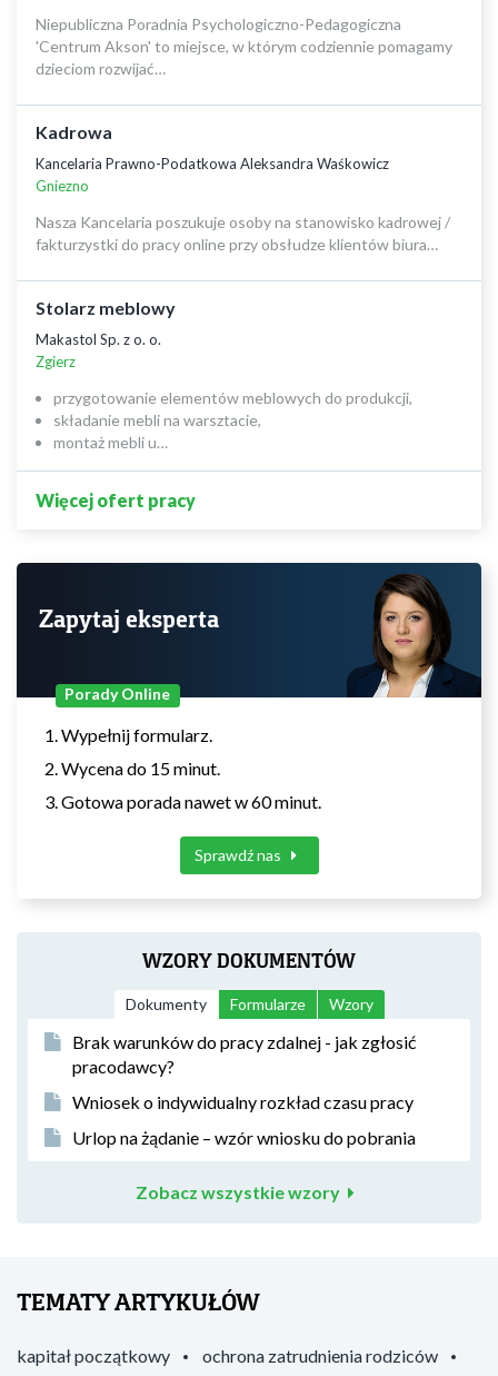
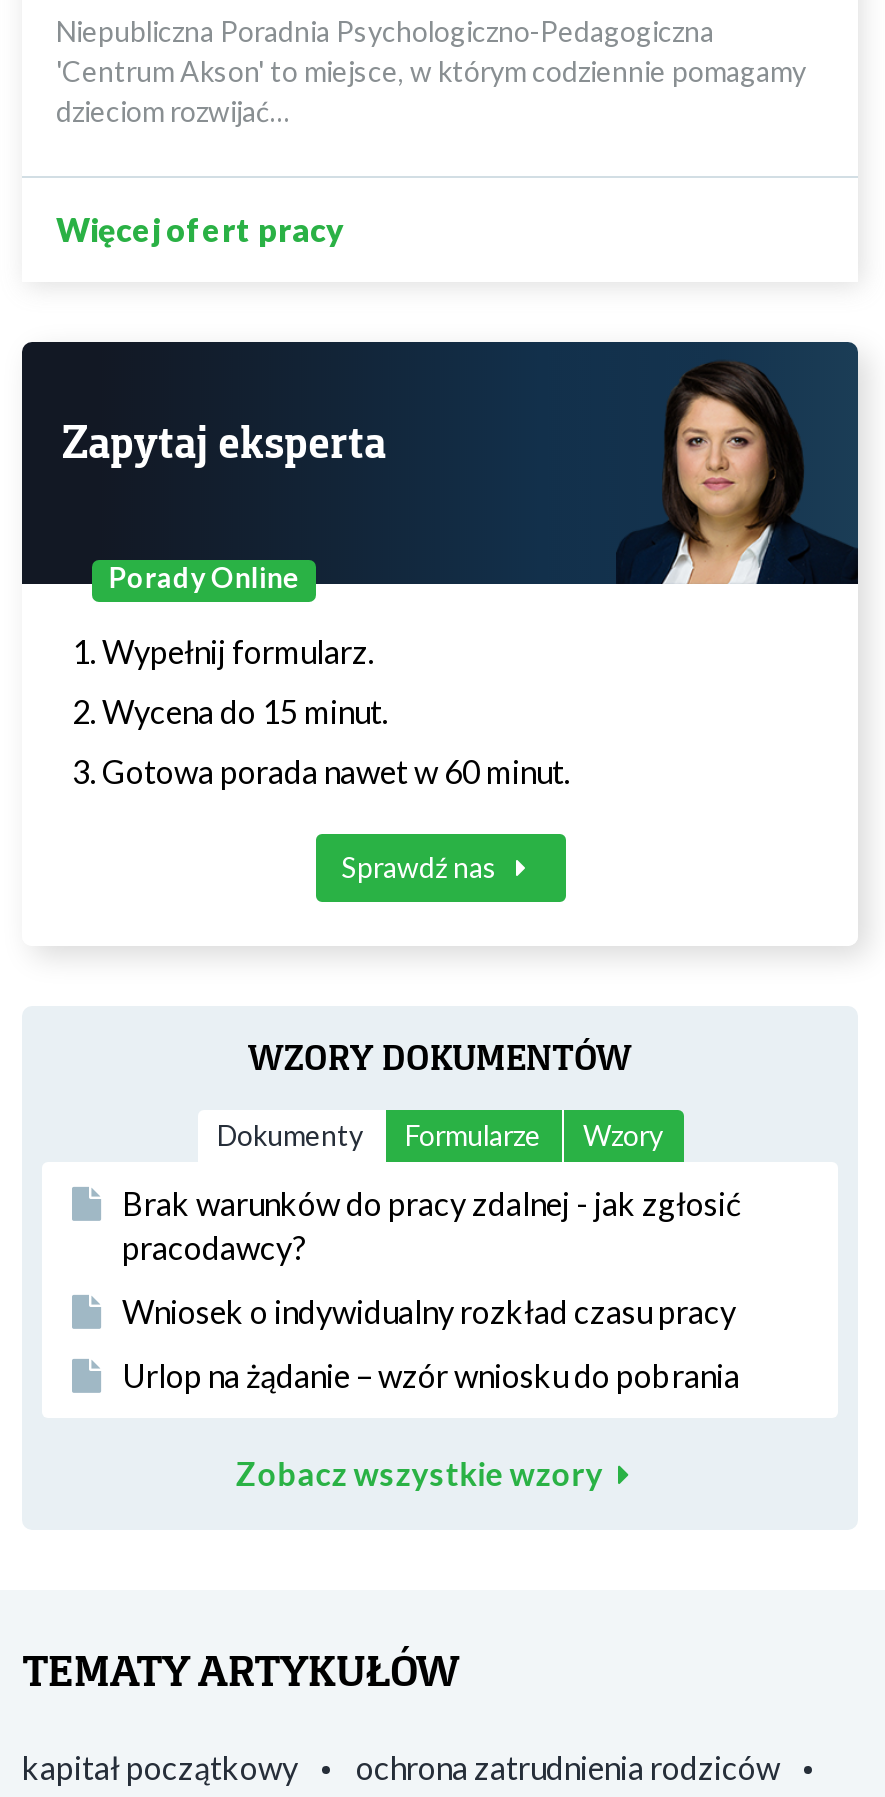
- Kadrowa
- Kancelaria Prawno-Podatkowa Aleksandra Waśkowicz
- Gniezno
- Nasza Kancelaria poszukuje osoby na stanowisko kadrowej /
- fakturzystki do pracy online przy obsłudze klientów biura…
- Stolarz meblowy
- Makastol Sp. z o. o.
- Zgierz
- przygotowanie elementów meblowych do produkcji,
- składanie mebli na warsztacie,
- montaż mebli u…
